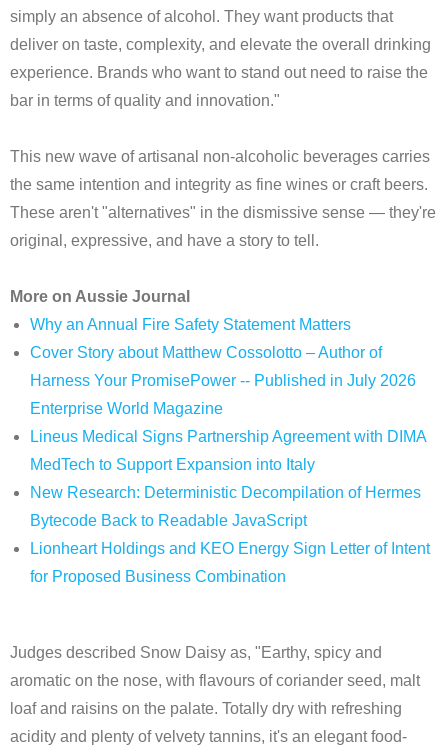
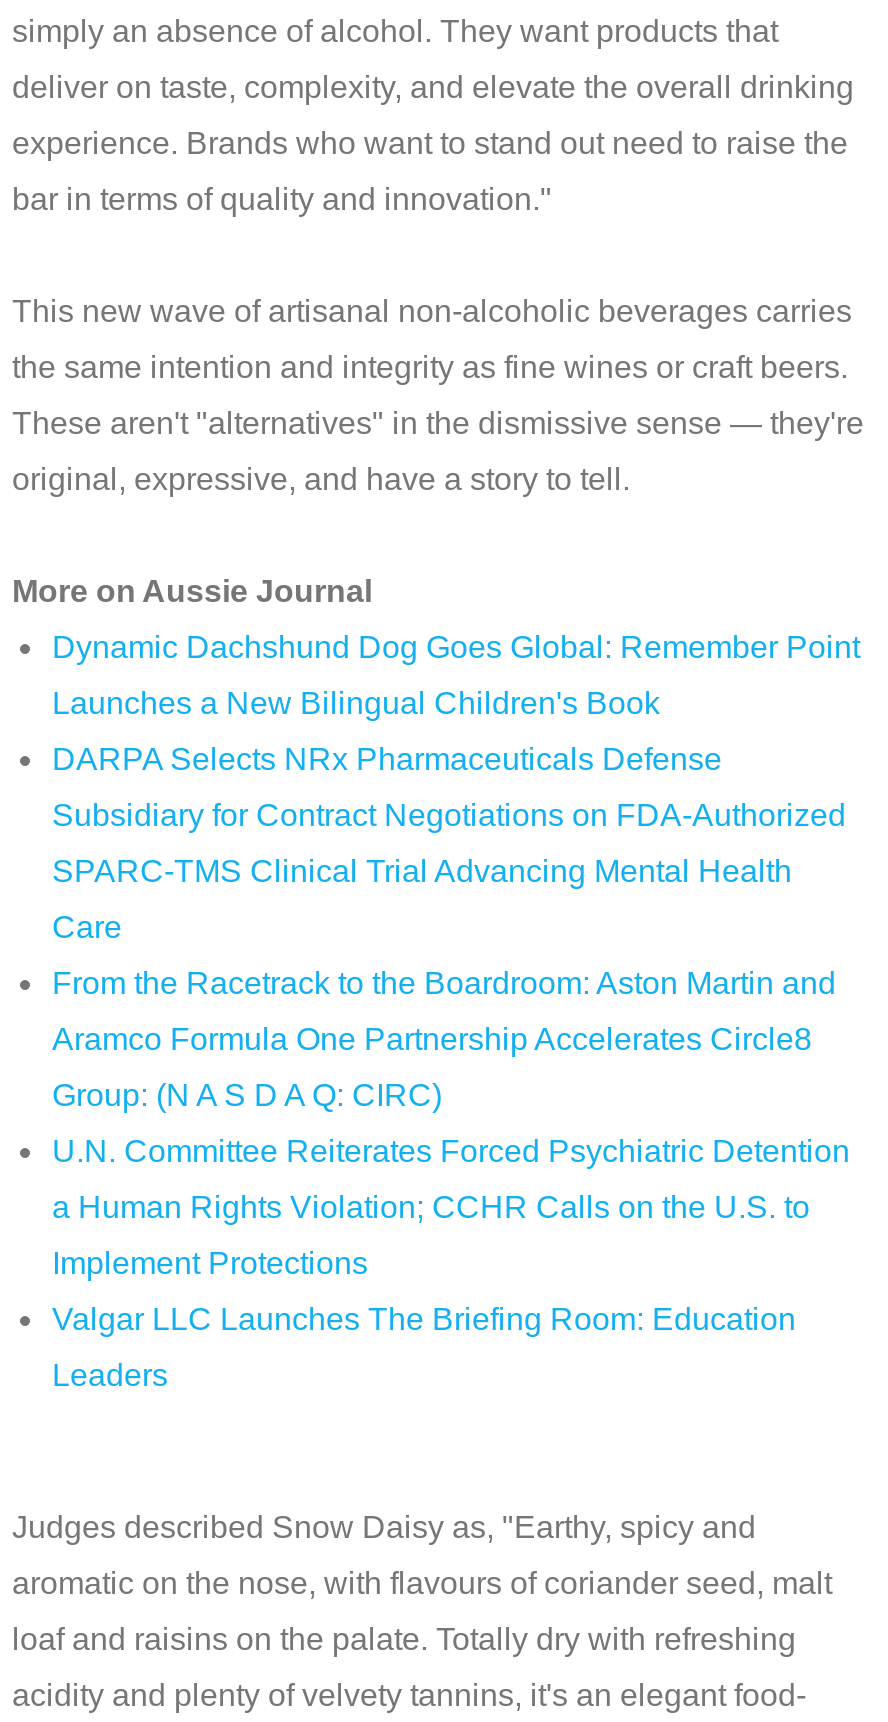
- Why an Annual Fire Safety Statement Matters
- Cover Story about Matthew Cossolotto – Author of
- Harness Your PromisePower -- Published in July 2026
- Enterprise World Magazine
- Lineus Medical Signs Partnership Agreement with DIMA
- MedTech to Support Expansion into Italy
- New Research: Deterministic Decompilation of Hermes
- Bytecode Back to Readable JavaScript
- Lionheart Holdings and KEO Energy Sign Letter of Intent
- for Proposed Business Combination
+ Dynamic Dachshund Dog Goes Global: Remember Point
+ Launches a New Bilingual Children's Book
+ DARPA Selects NRx Pharmaceuticals Defense
+ Subsidiary for Contract Negotiations on FDA-Authorized
+ SPARC-TMS Clinical Trial Advancing Mental Health
+ Care
+ From the Racetrack to the Boardroom: Aston Martin and
+ Aramco Formula One Partnership Accelerates Circle8
+ Group: (N A S D A Q: CIRC)
+ U.N. Committee Reiterates Forced Psychiatric Detention
+ a Human Rights Violation; CCHR Calls on the U.S. to
+ Implement Protections
+ Valgar LLC Launches The Briefing Room: Education
+ Leaders
